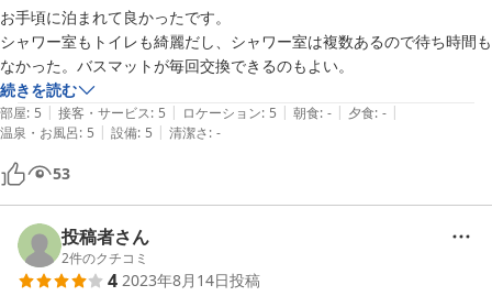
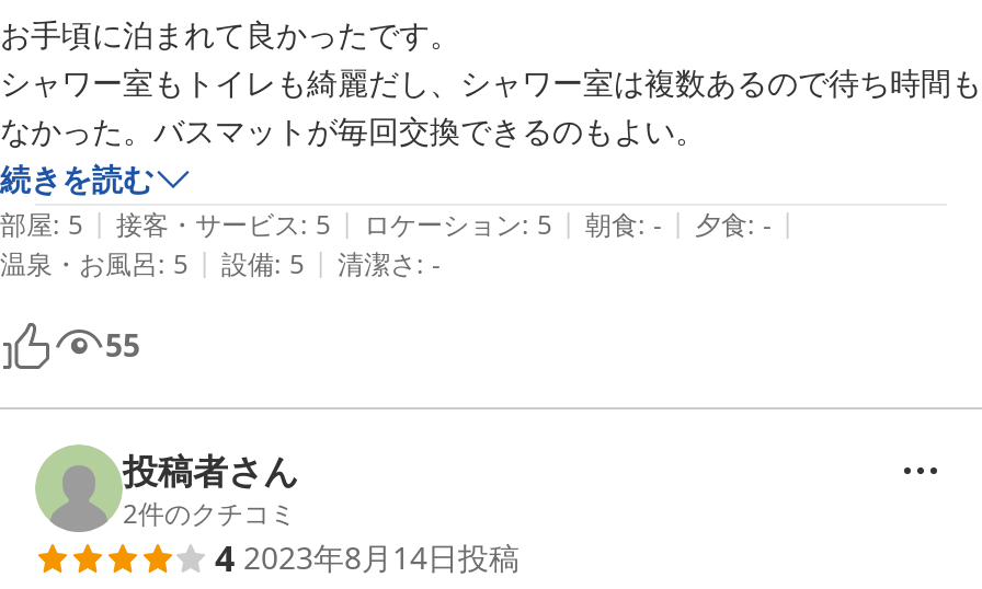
- 53
+ 55
